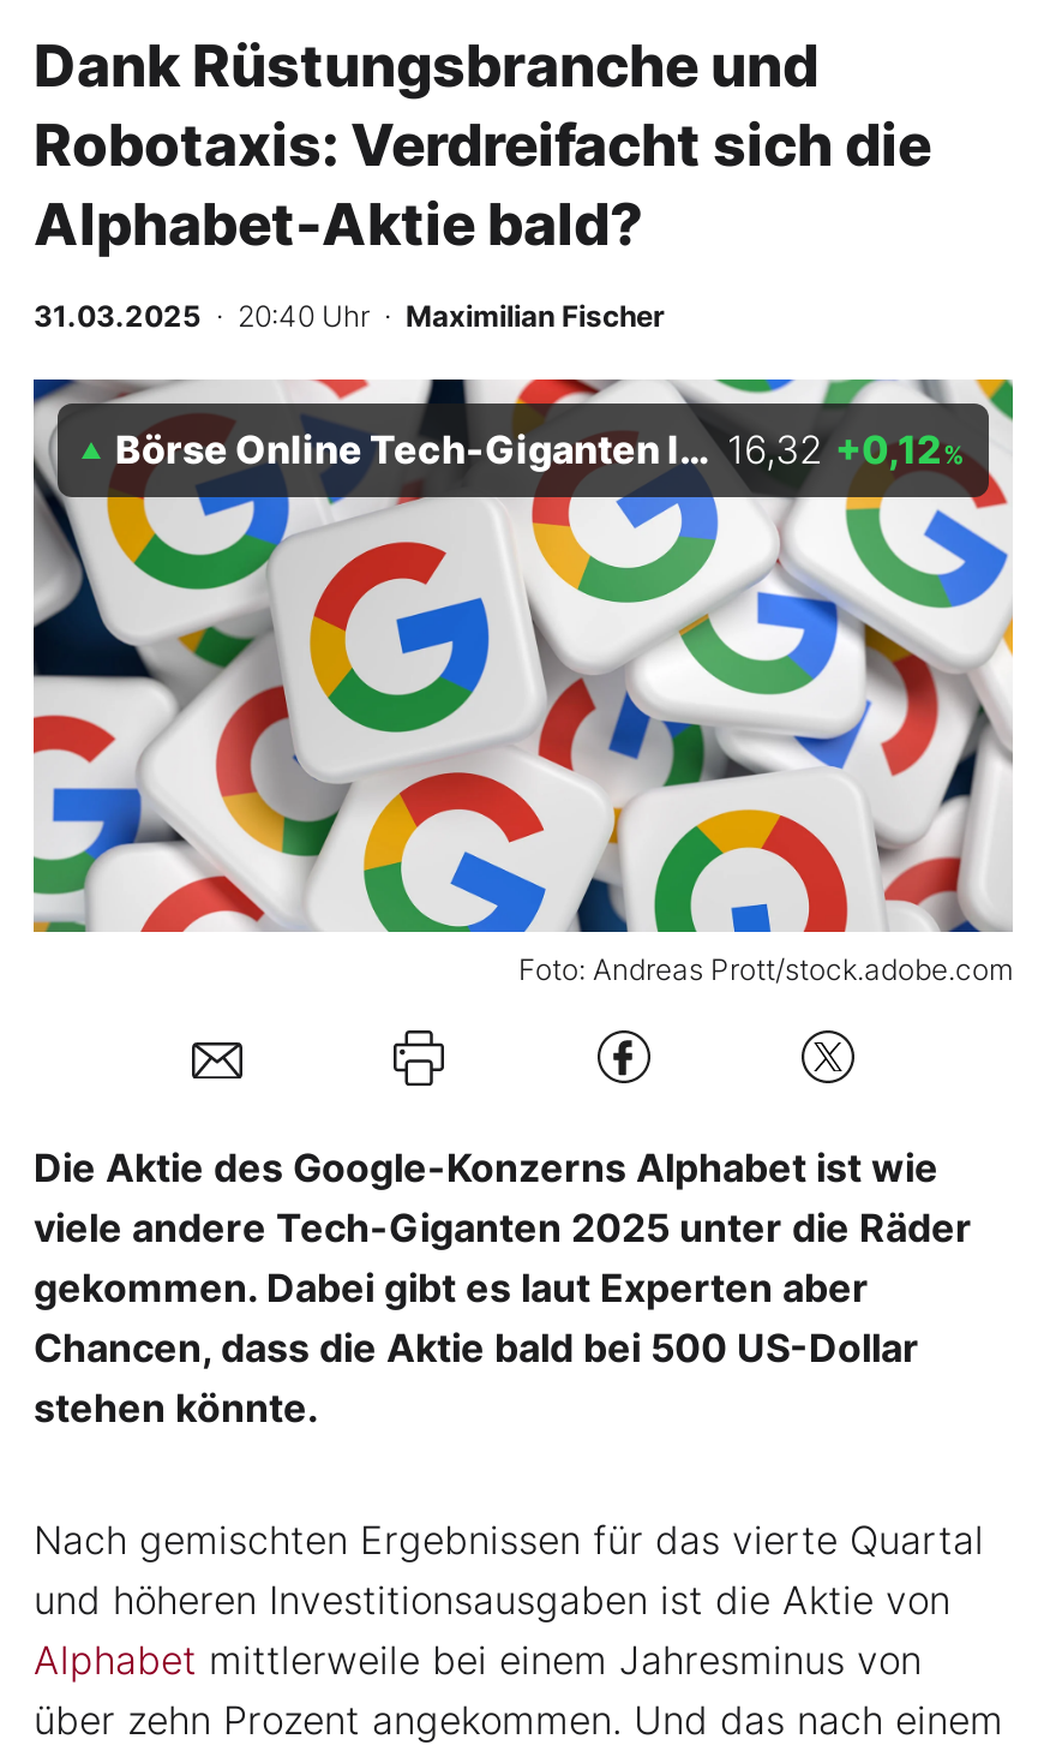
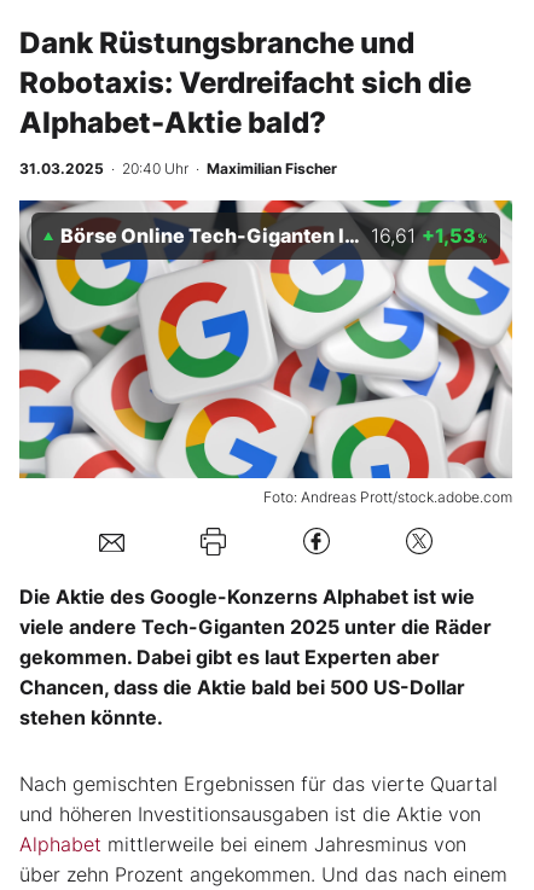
- 16,32 +0,12%
+ 16,61 +1,53%
